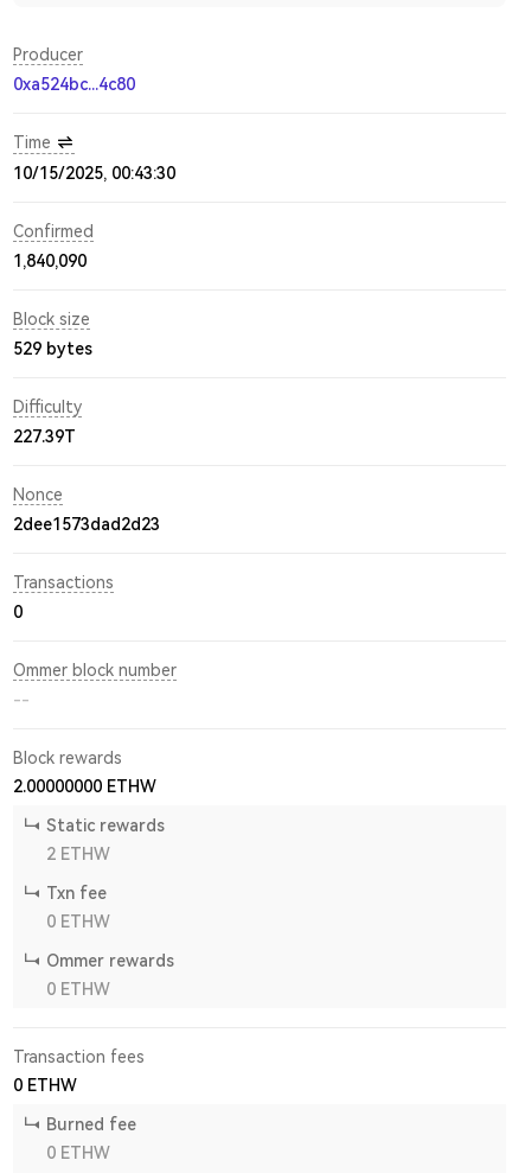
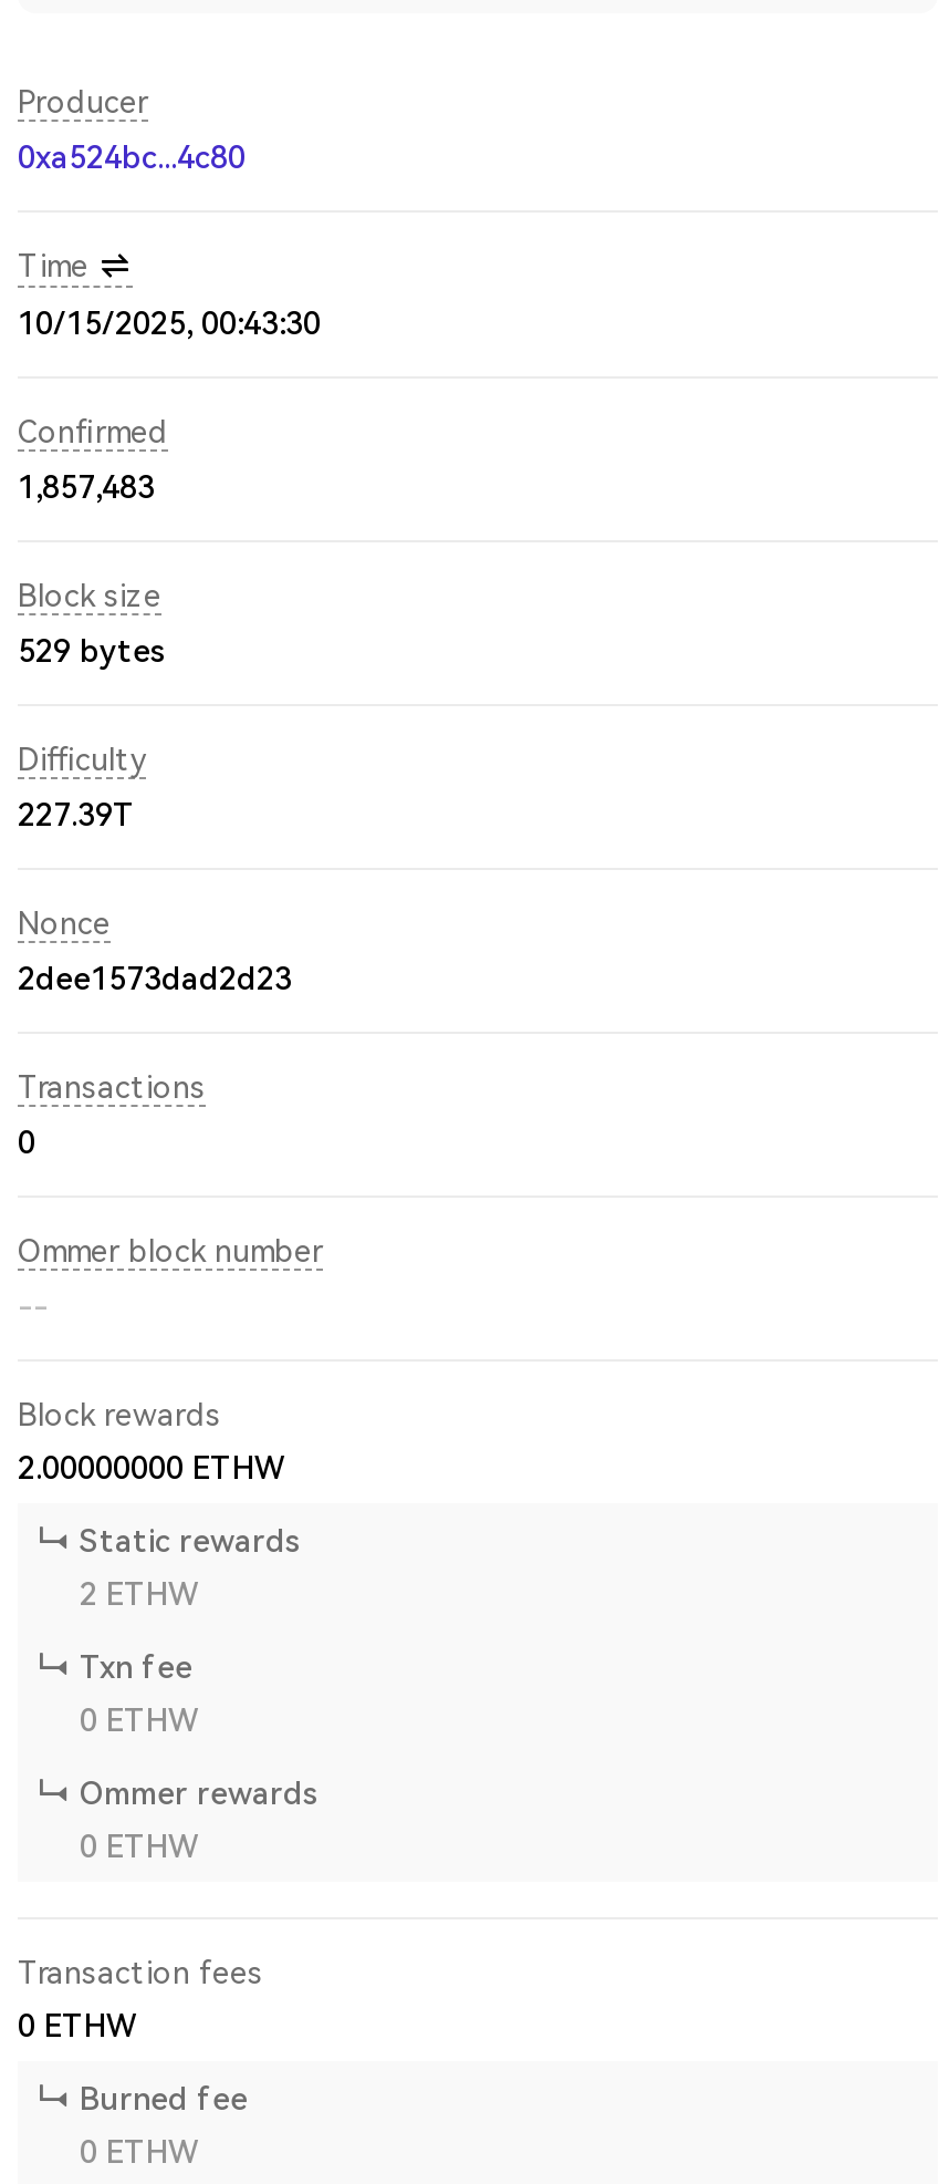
- 1,840,090
+ 1,857,483
